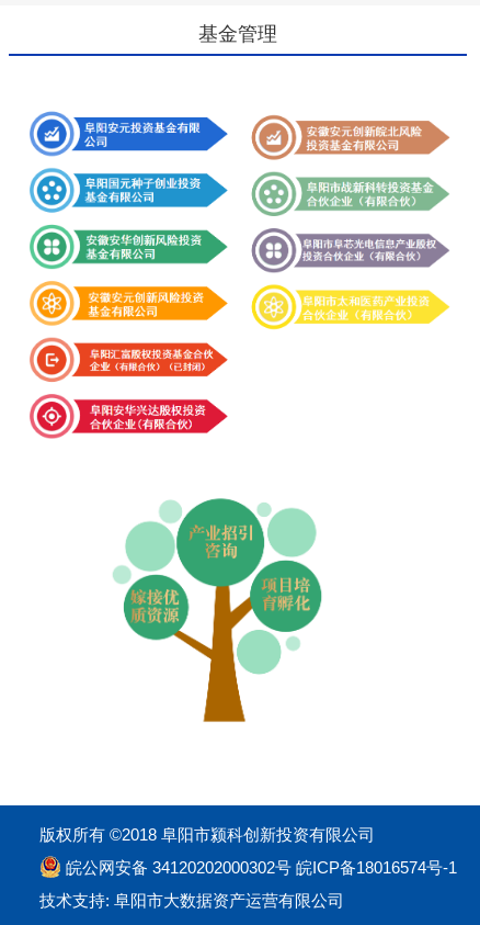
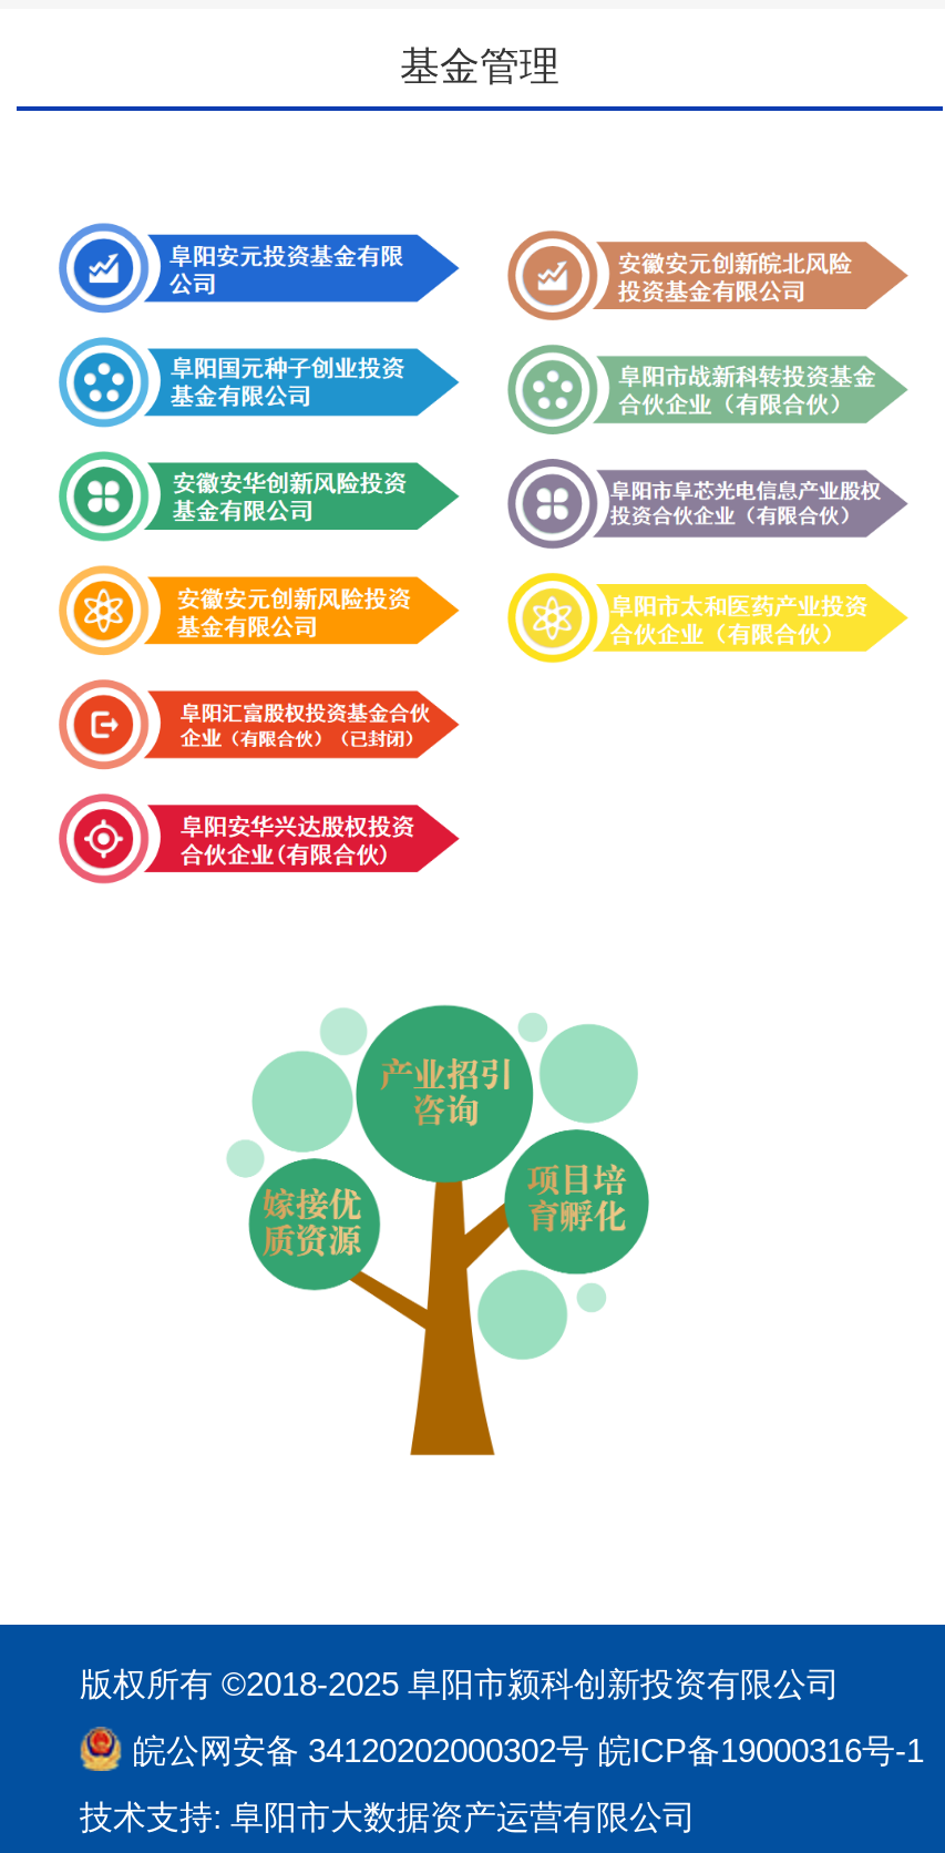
- 版权所有 ©2018 阜阳市颍科创新投资有限公司
+ 版权所有 ©2018-2025 阜阳市颍科创新投资有限公司

- 皖公网安备 34120202000302号皖ICP备18016574号-1
+ 皖公网安备 34120202000302号皖ICP备19000316号-1
